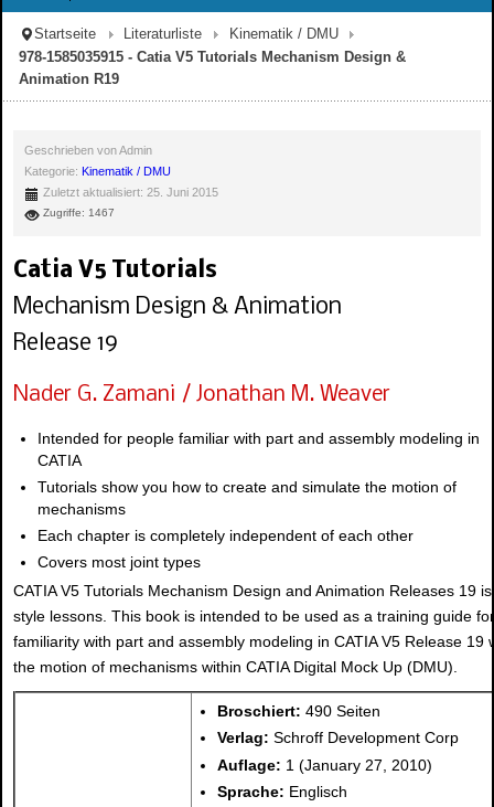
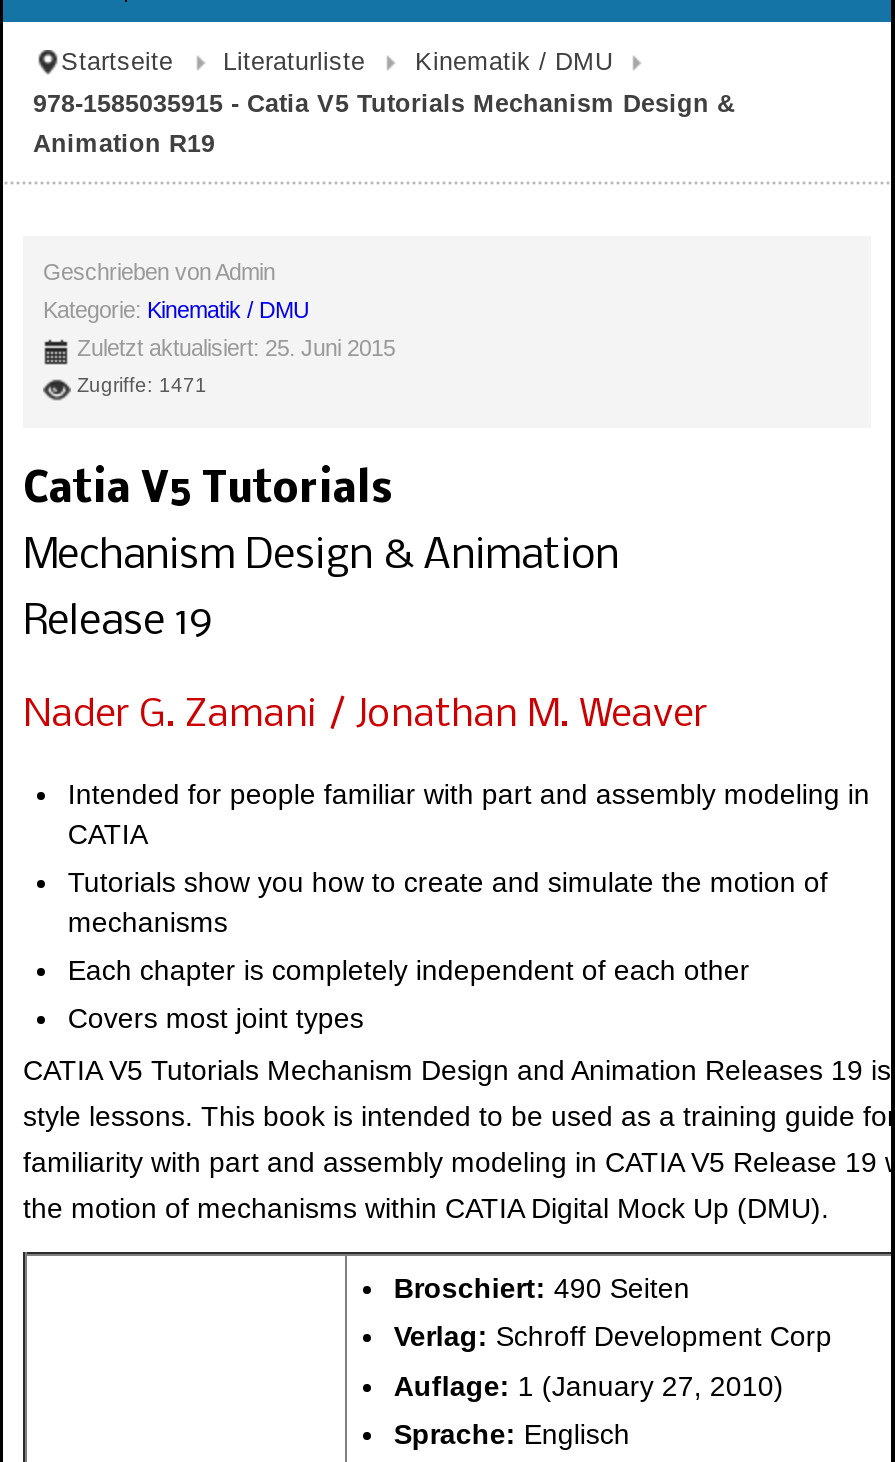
- Zugriffe: 1467
+ Zugriffe: 1471
